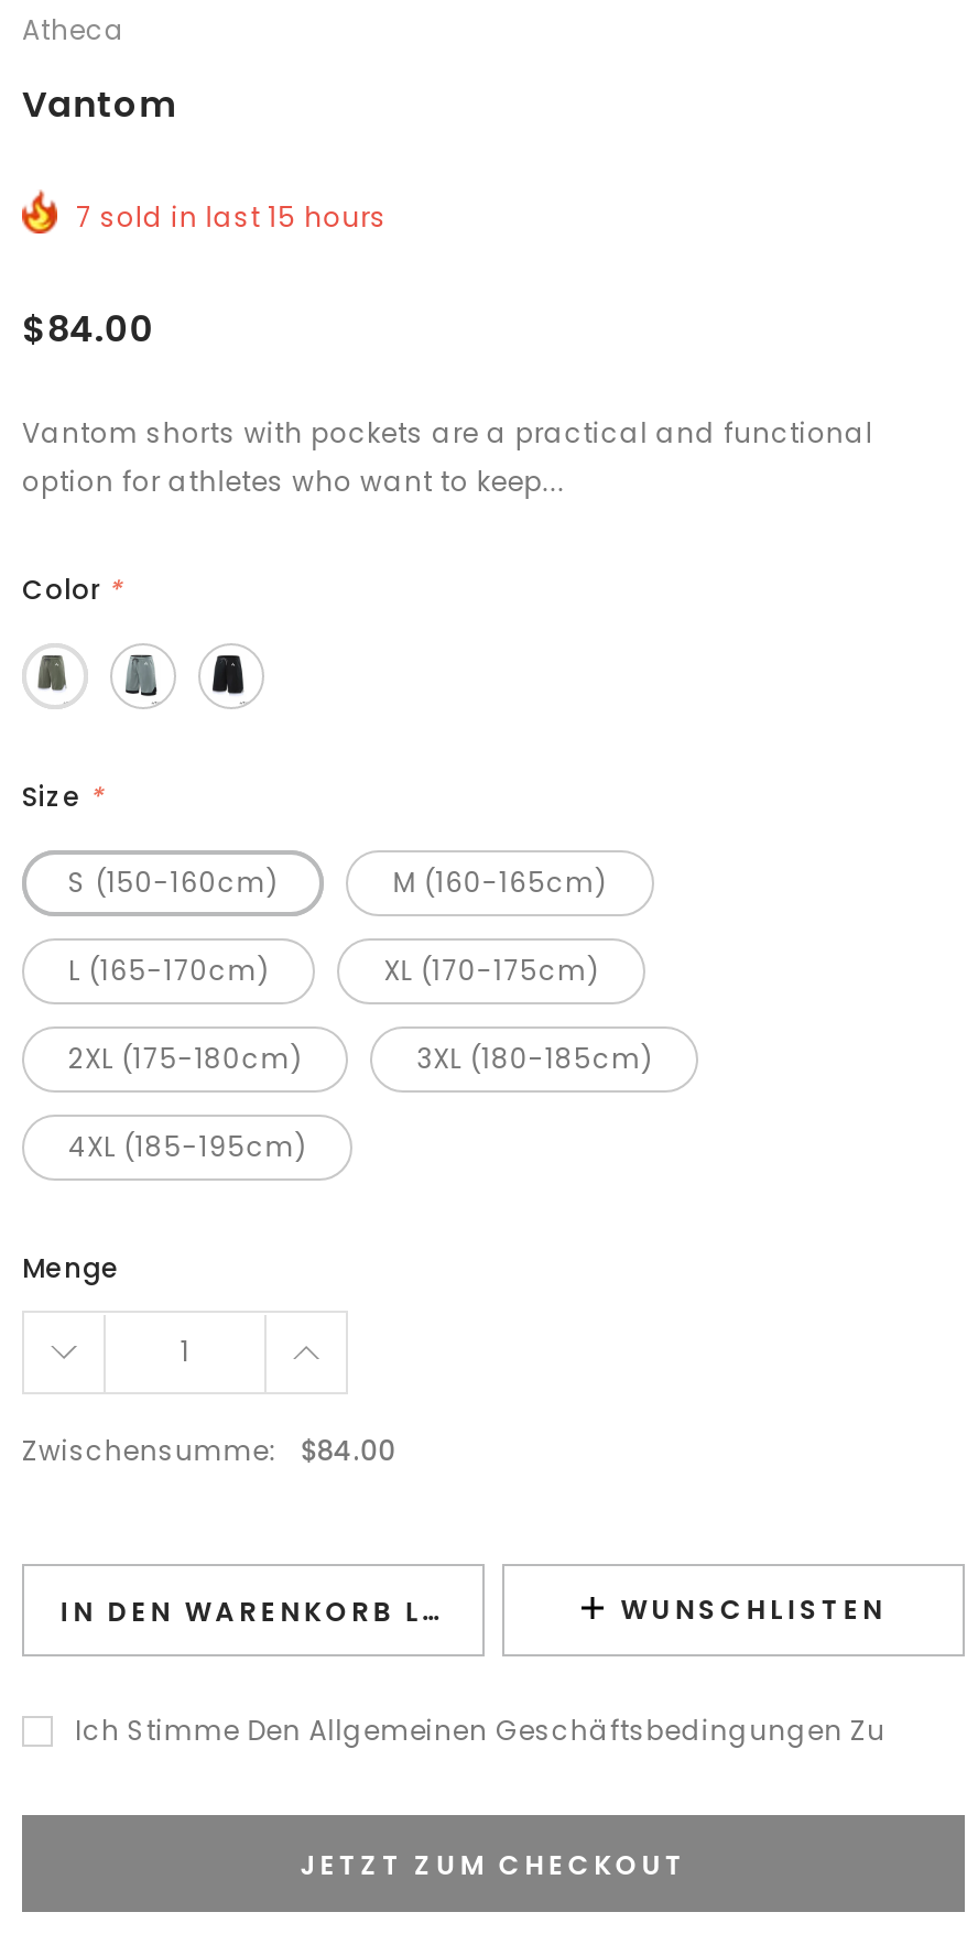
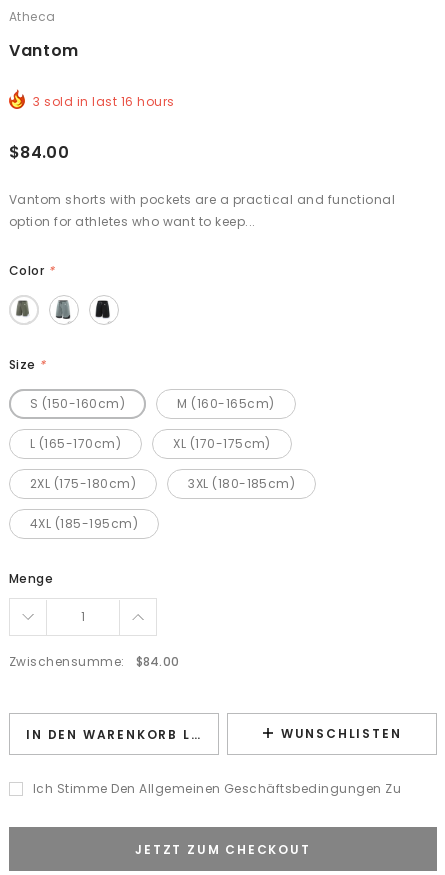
- 7 sold in last 15 hours
+ 3 sold in last 16 hours
